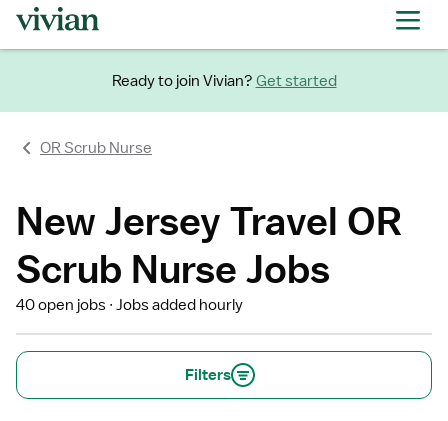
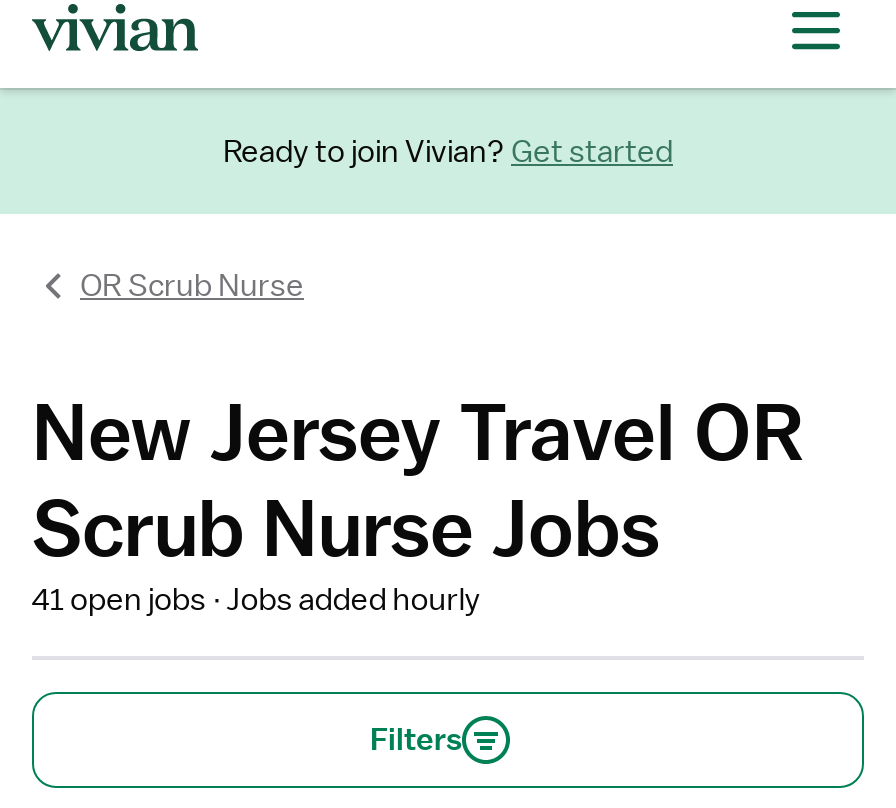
- 40 open jobs Jobs added hourly
+ 41 open jobs Jobs added hourly
